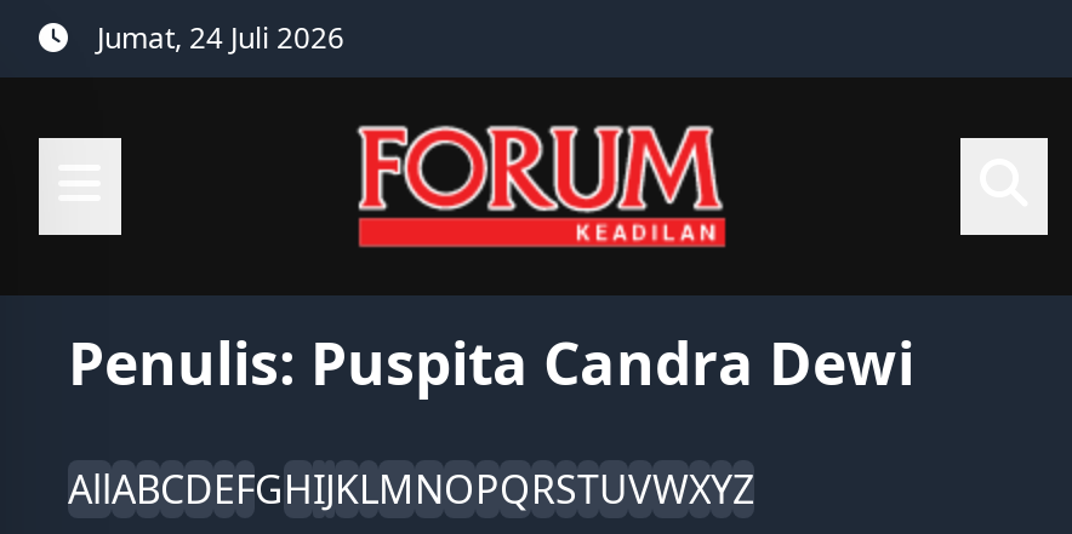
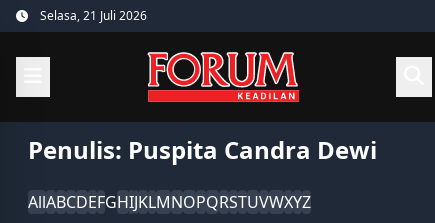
- Jumat, 24 Juli 2026
+ Selasa, 21 Juli 2026
